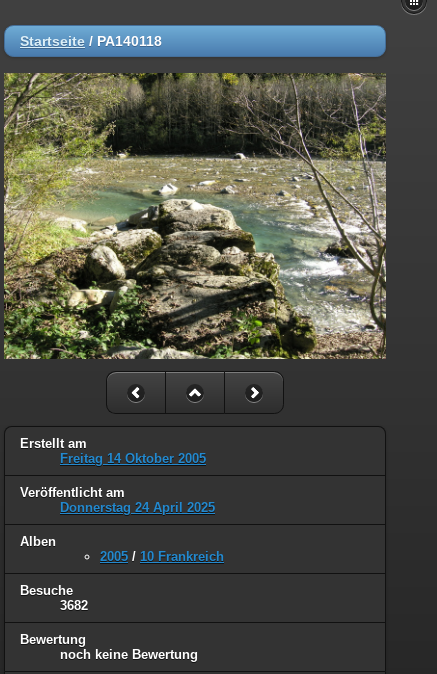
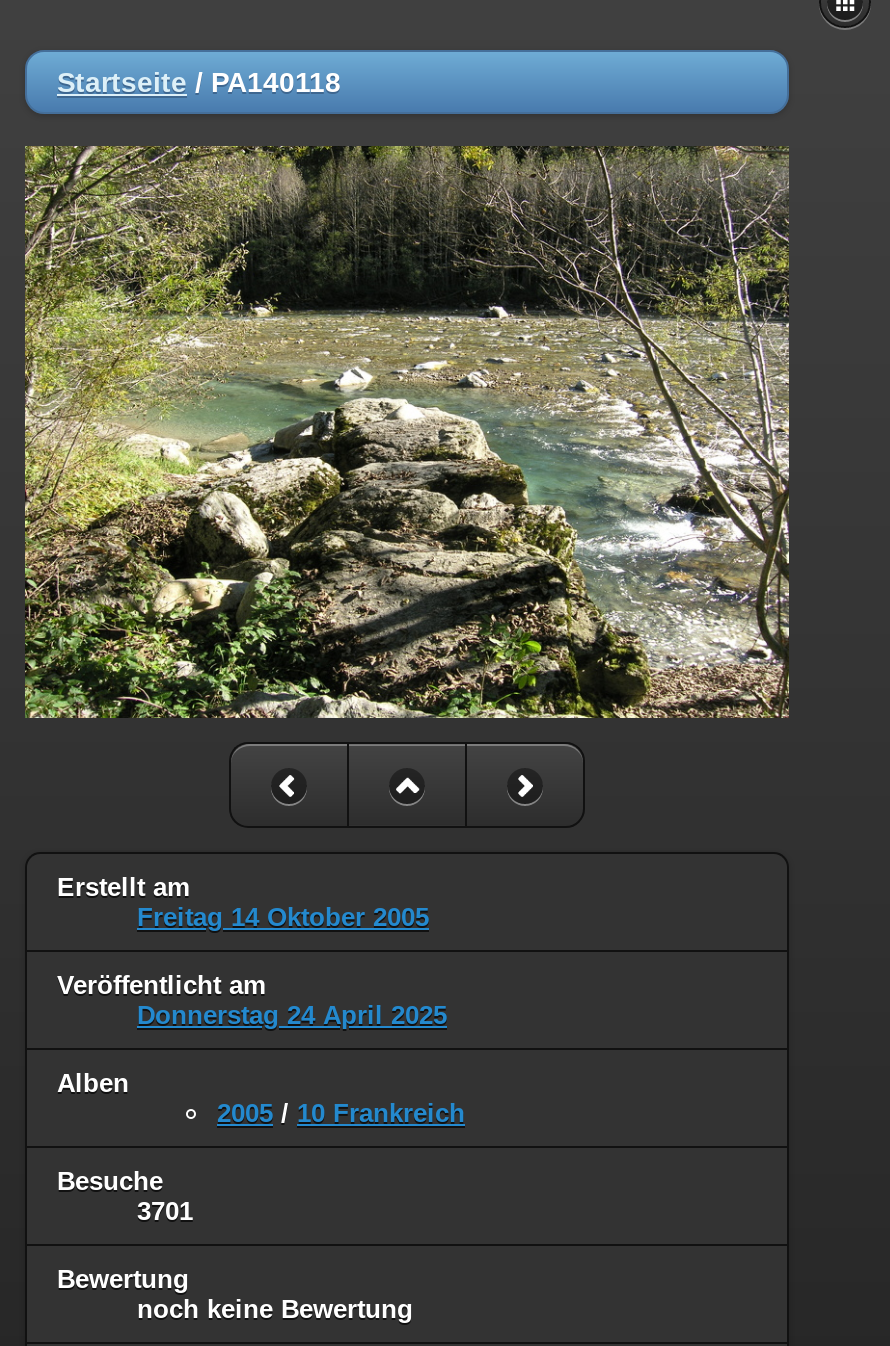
- 3682
+ 3701
